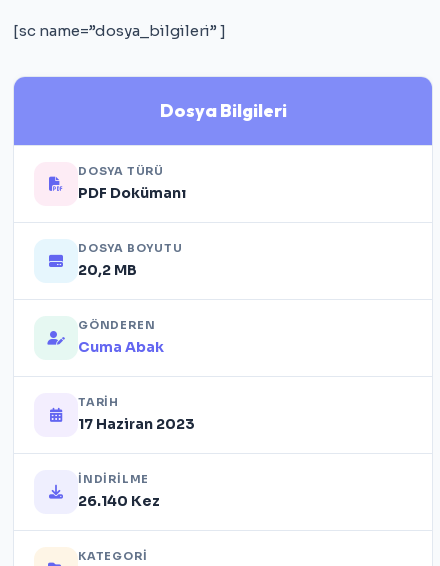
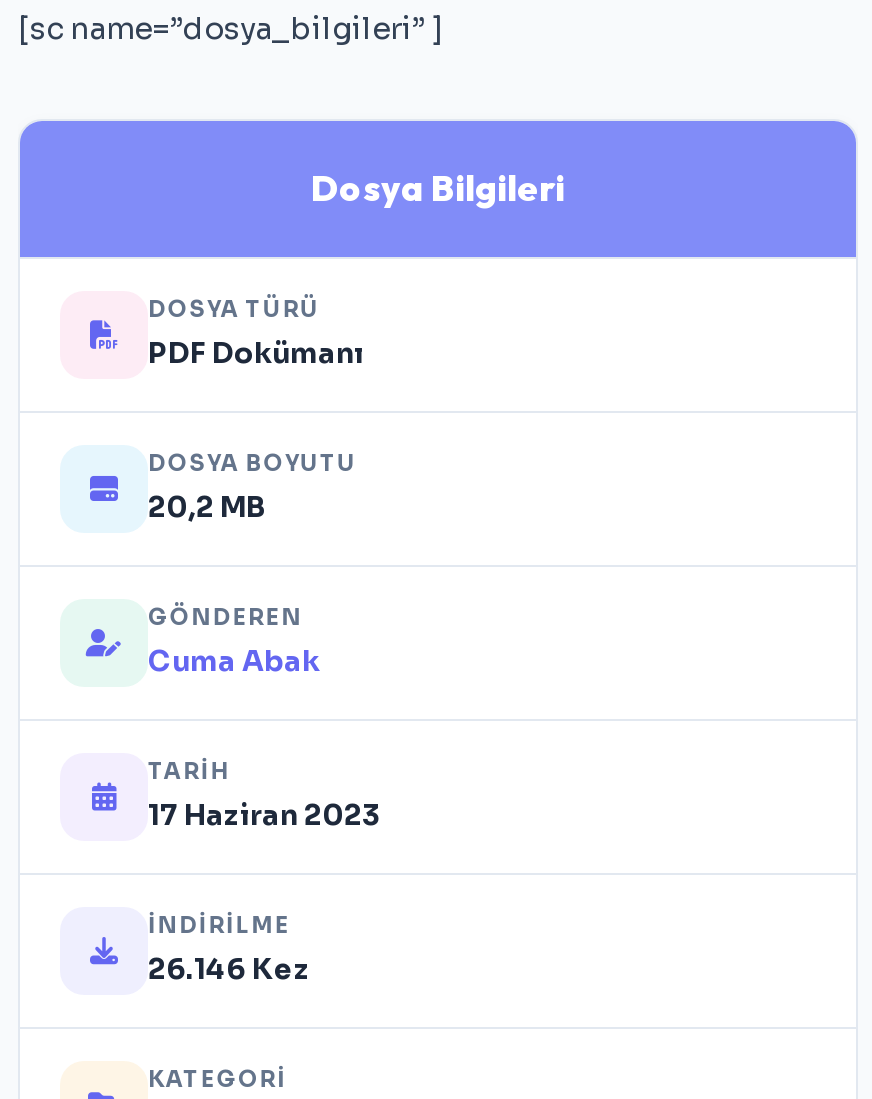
- 26.140 Kez
+ 26.146 Kez
